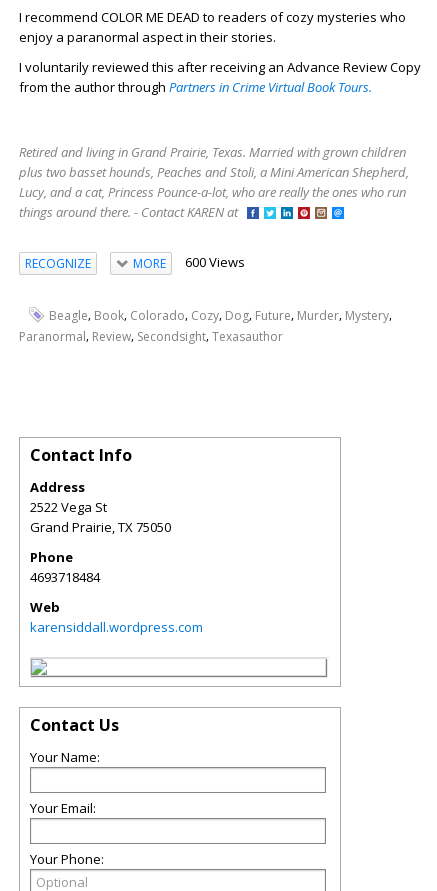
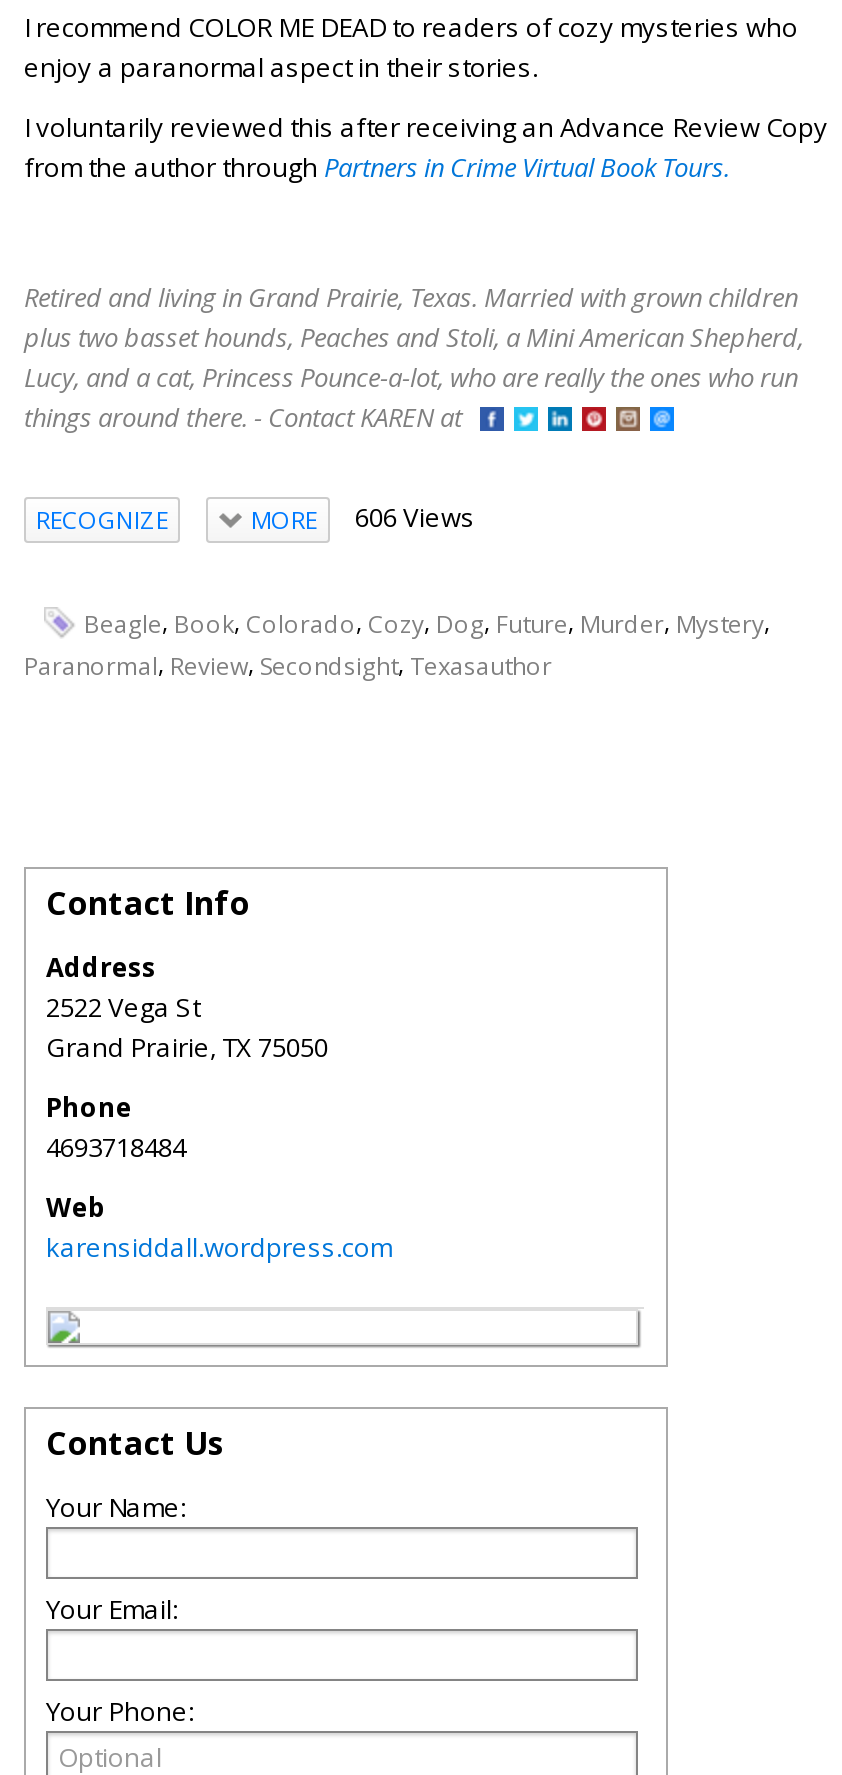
- MORE 600 Views
+ MORE 606 Views
